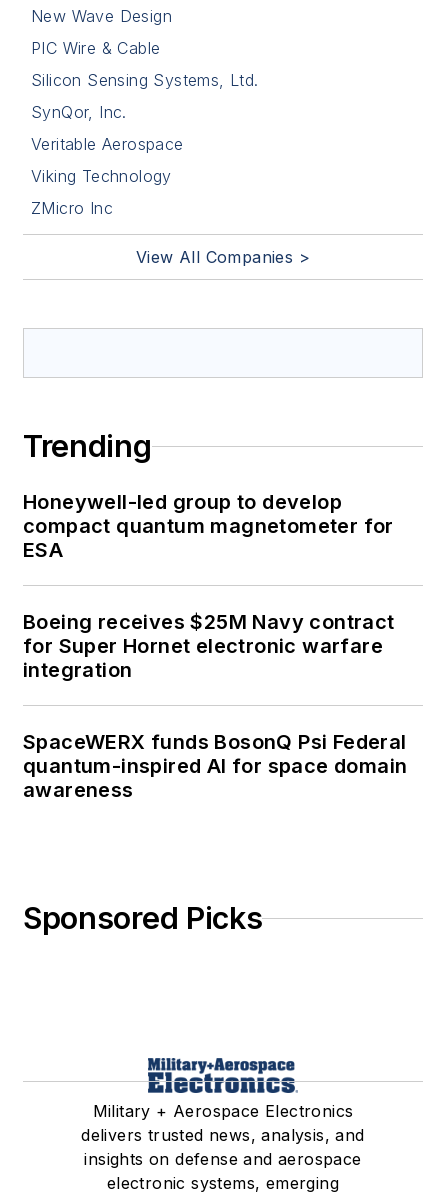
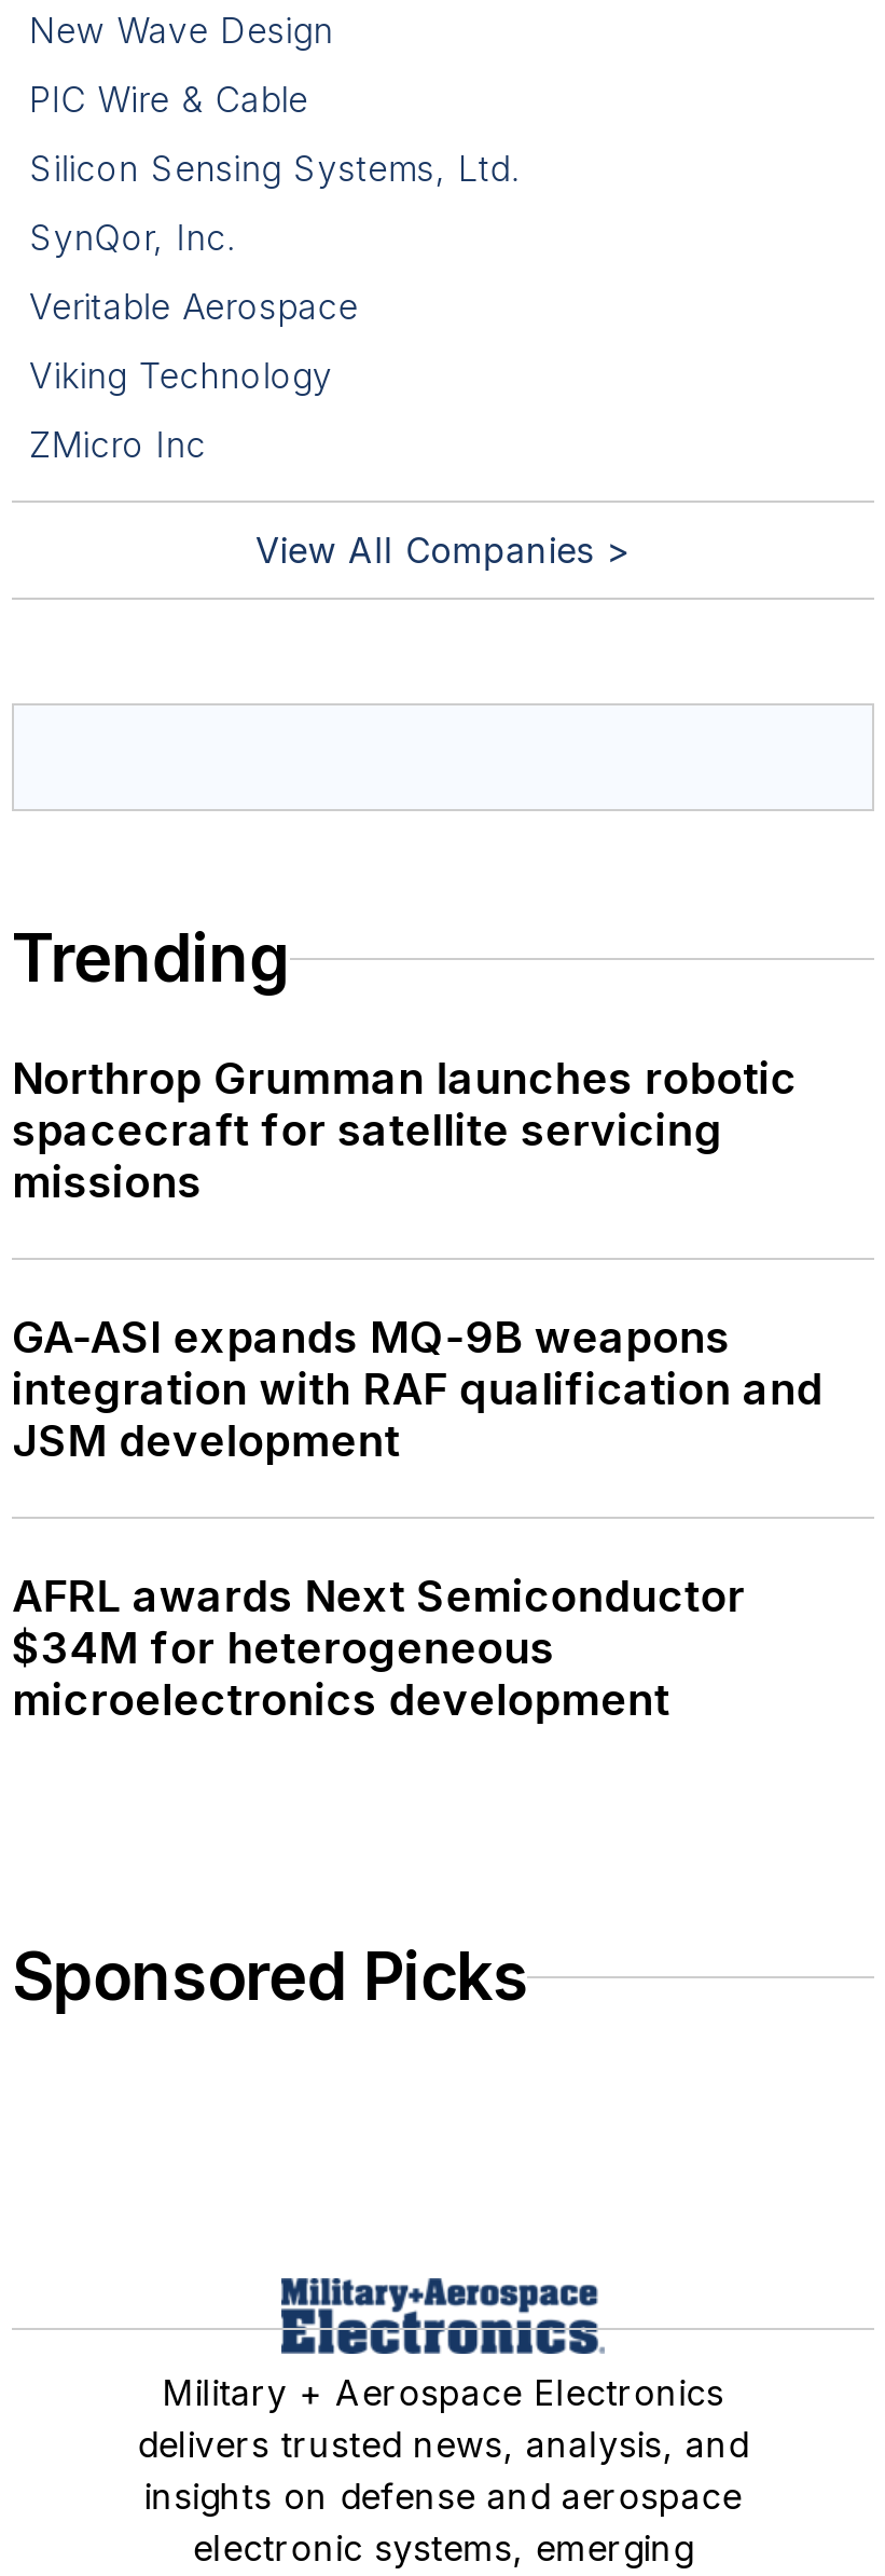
- Honeywell-led group to develop
- compact quantum magnetometer for
- ESA
+ Northrop Grumman launches robotic
+ spacecraft for satellite servicing
+ missions

- Boeing receives $25M Navy contract
- for Super Hornet electronic warfare
- integration
+ GA-ASI expands MQ-9B weapons
+ integration with RAF qualification and
+ JSM development

- SpaceWERX funds BosonQ Psi Federal
- quantum-inspired AI for space domain
- awareness
+ AFRL awards Next Semiconductor
+ $34M for heterogeneous
+ microelectronics development
